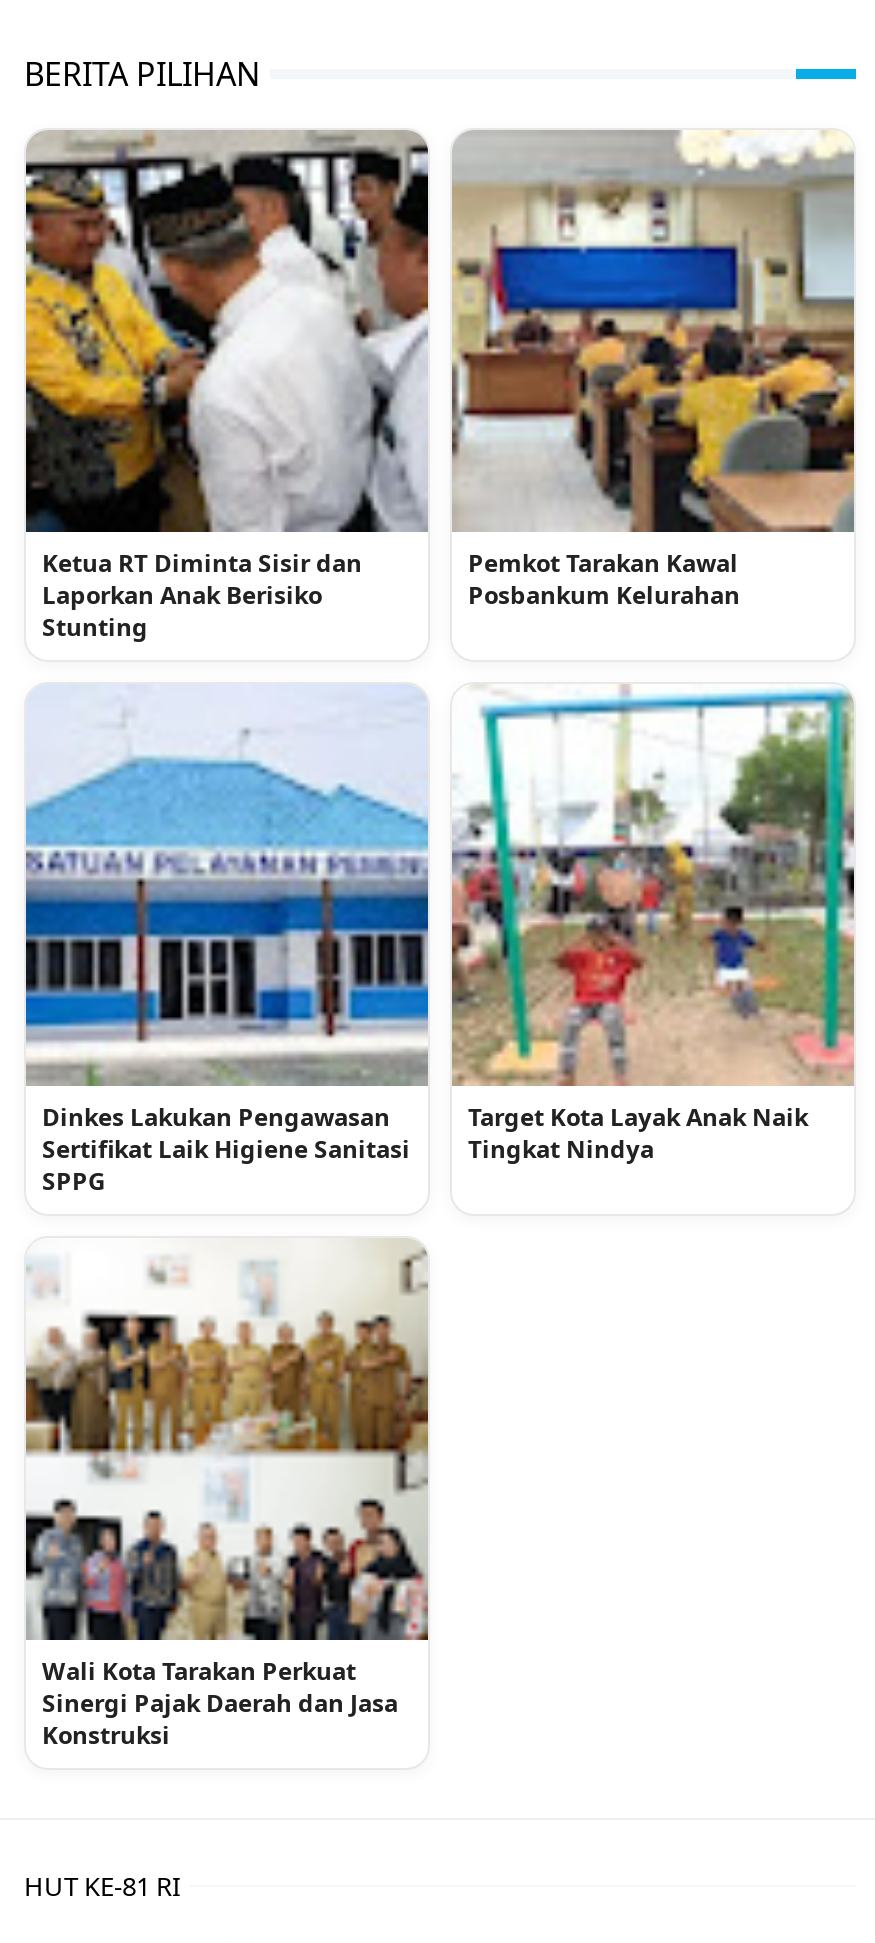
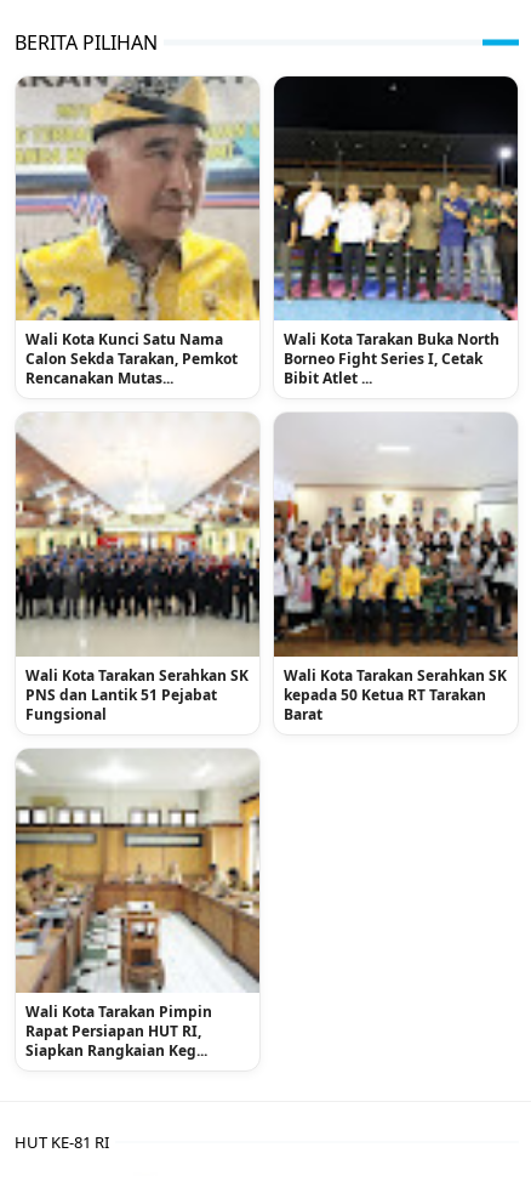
- [image]
- Ketua RT Diminta Sisir dan
- Laporkan Anak Berisiko
- Stunting
+ [image]
+ Wali Kota Kunci Satu Nama
+ Calon Sekda Tarakan, Pemkot
+ Rencanakan Mutas...

- [image]
- Pemkot Tarakan Kawal
- Posbankum Kelurahan
+ [image]
+ Wali Kota Tarakan Buka North
+ Borneo Fight Series I, Cetak
+ Bibit Atlet ...

- [image]
- Dinkes Lakukan Pengawasan
- Sertifikat Laik Higiene Sanitasi
- SPPG
+ [image]
+ Wali Kota Tarakan Serahkan SK
+ PNS dan Lantik 51 Pejabat
+ Fungsional

- [image]
- Target Kota Layak Anak Naik
- Tingkat Nindya
+ [image]
+ Wali Kota Tarakan Serahkan SK
+ kepada 50 Ketua RT Tarakan
+ Barat

- [image]
- Wali Kota Tarakan Perkuat
- Sinergi Pajak Daerah dan Jasa
- Konstruksi
+ [image]
+ Wali Kota Tarakan Pimpin
+ Rapat Persiapan HUT RI,
+ Siapkan Rangkaian Keg...
